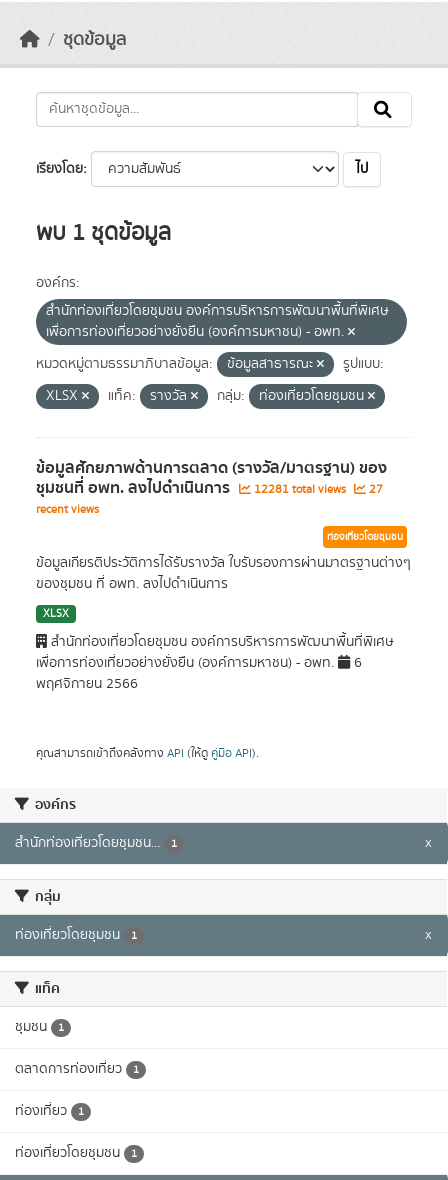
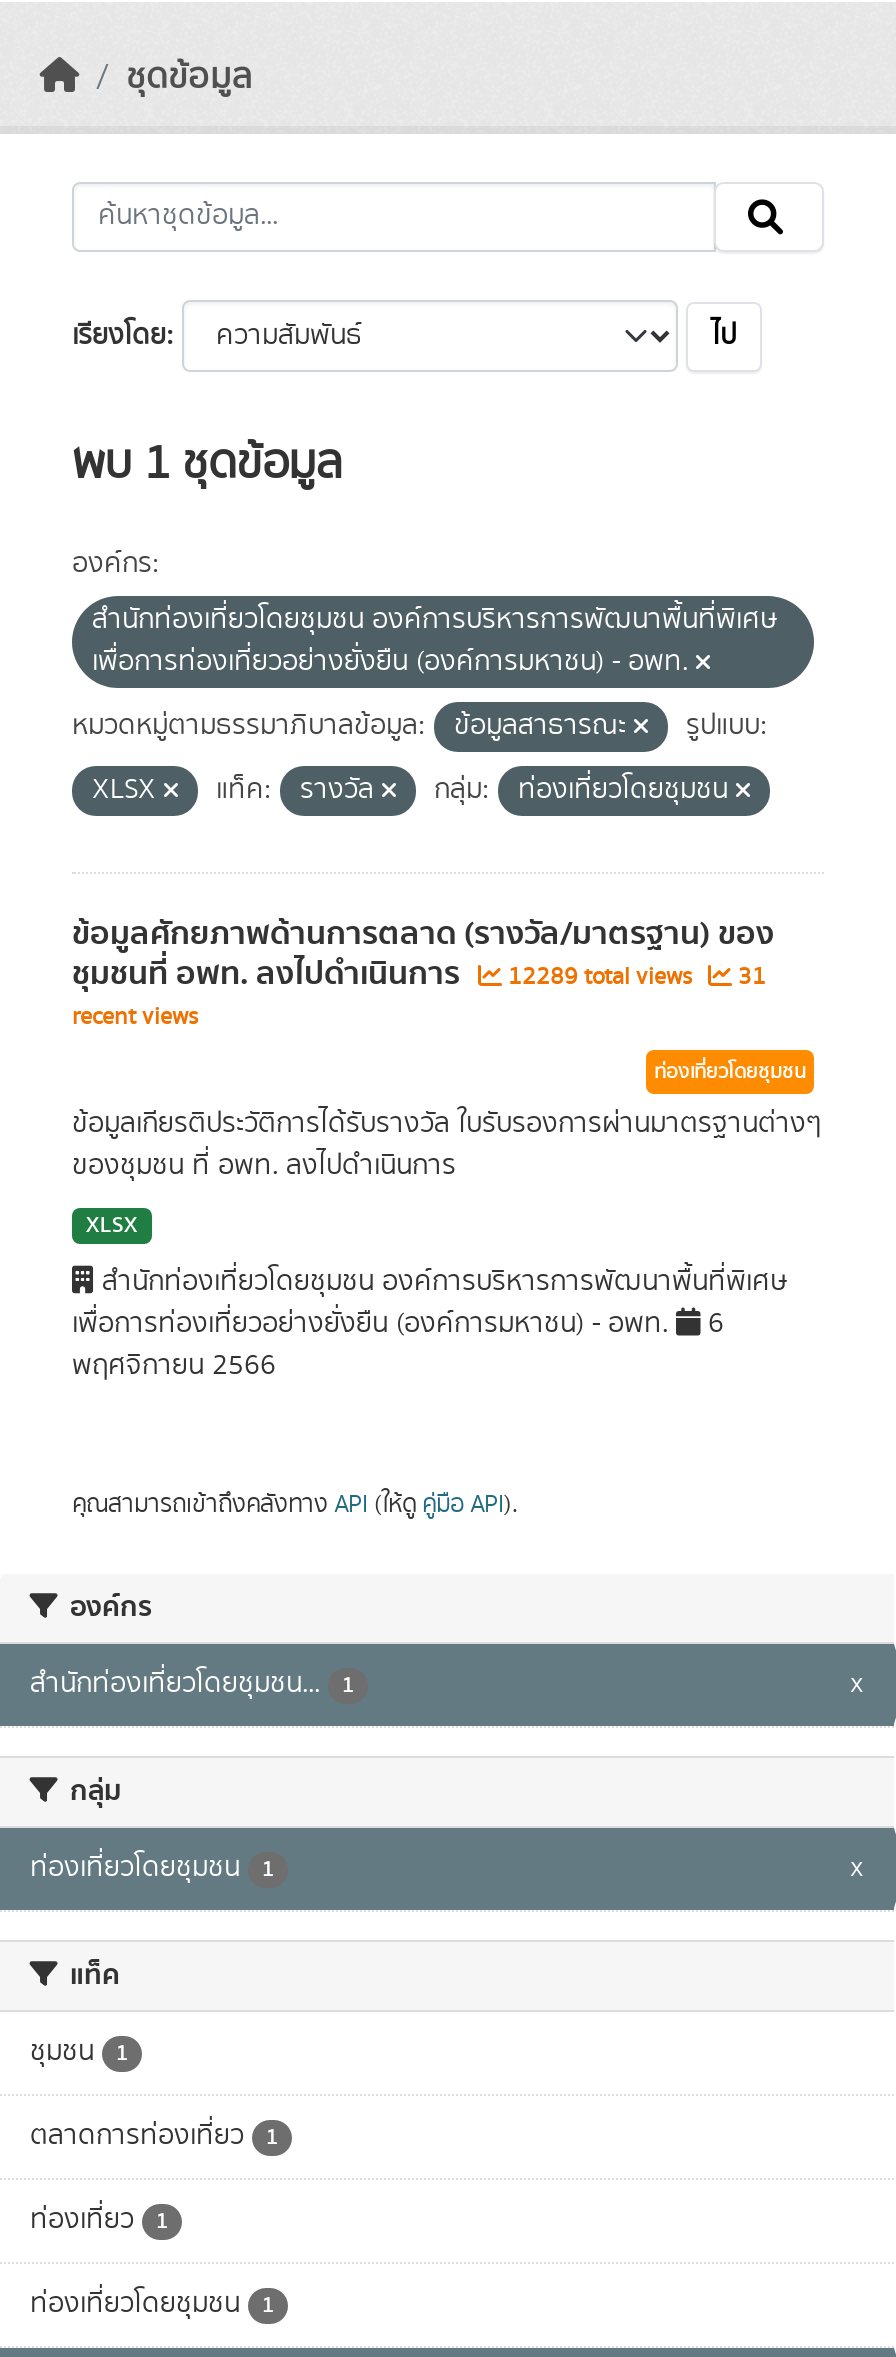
- 12281 total views
+ 12289 total views

- 27
+ 31
